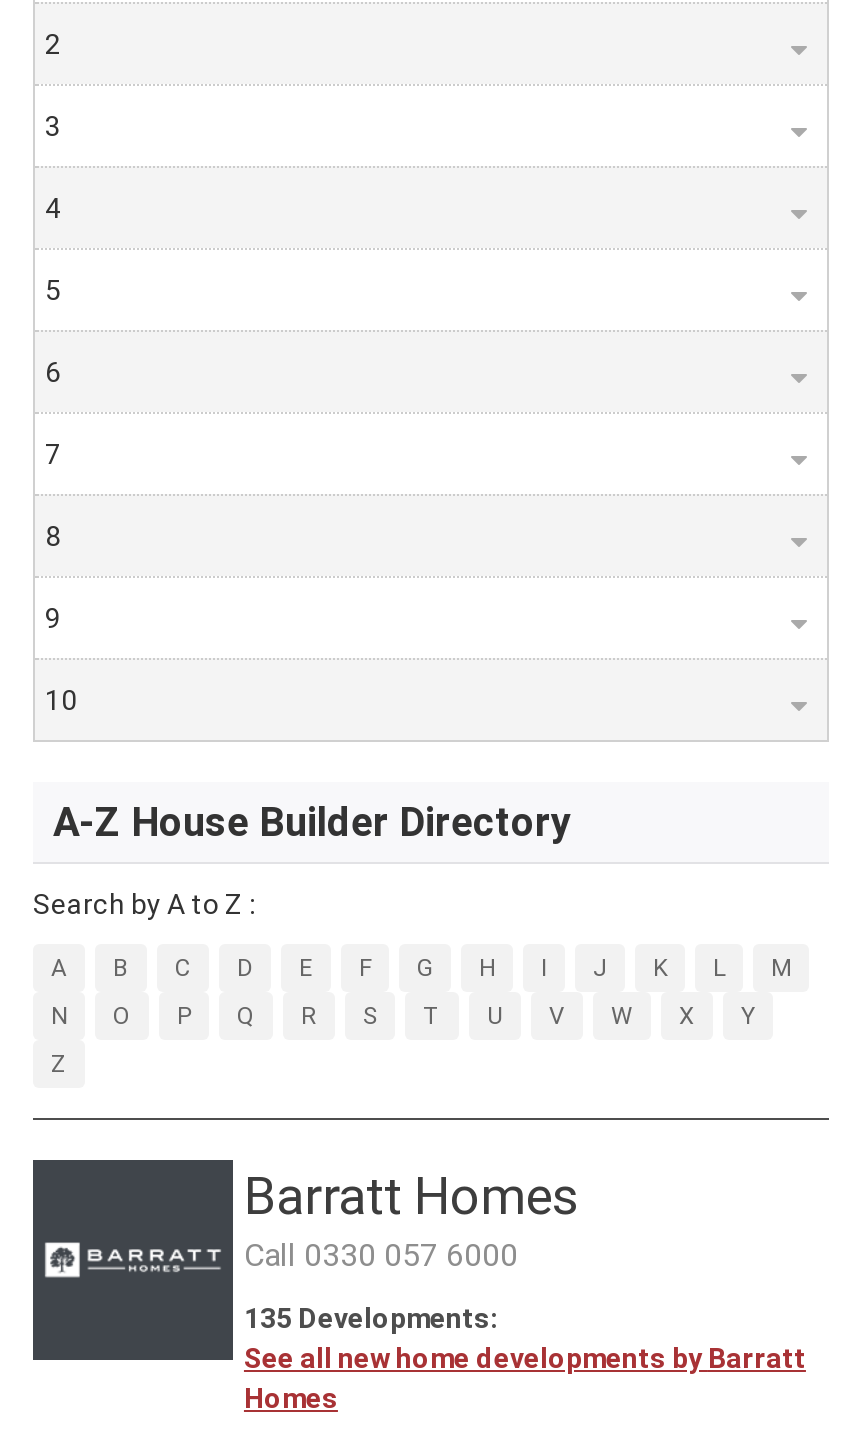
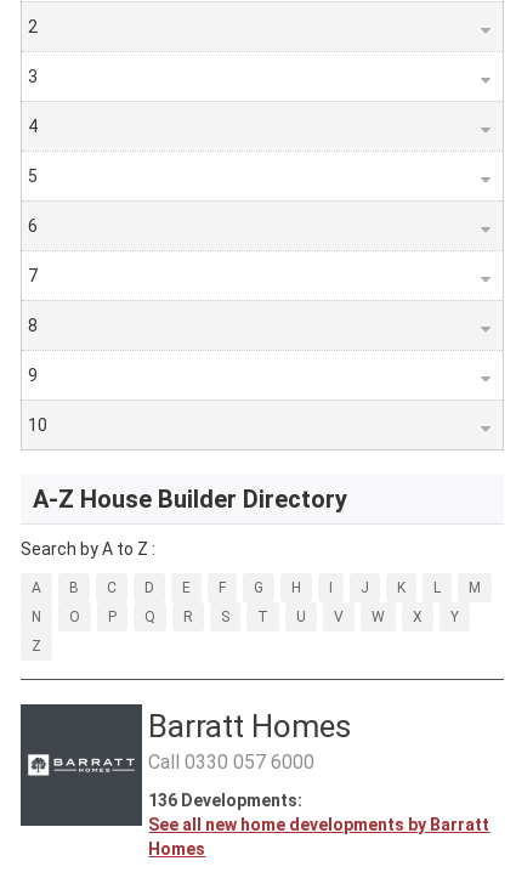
- 135 Developments:
+ 136 Developments:
